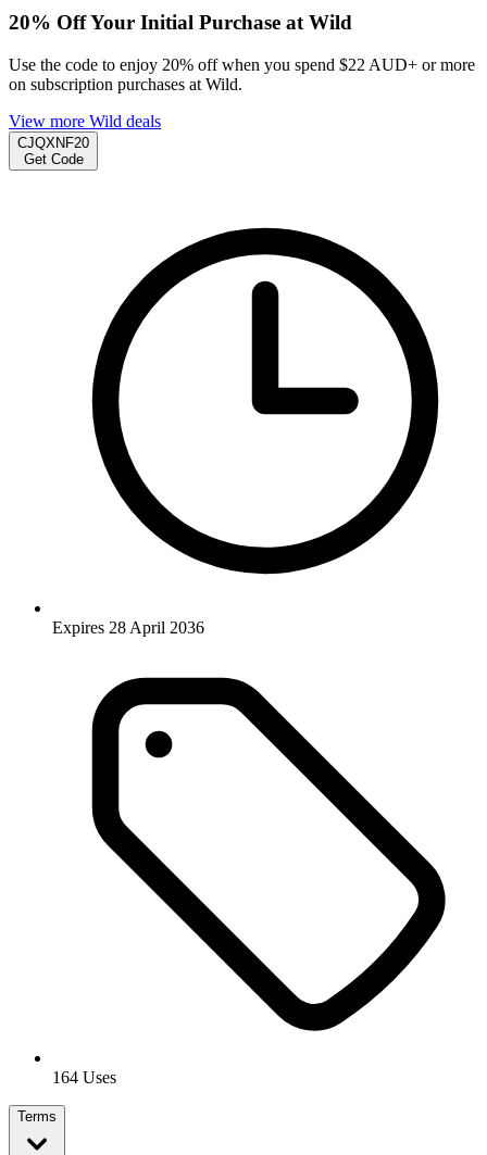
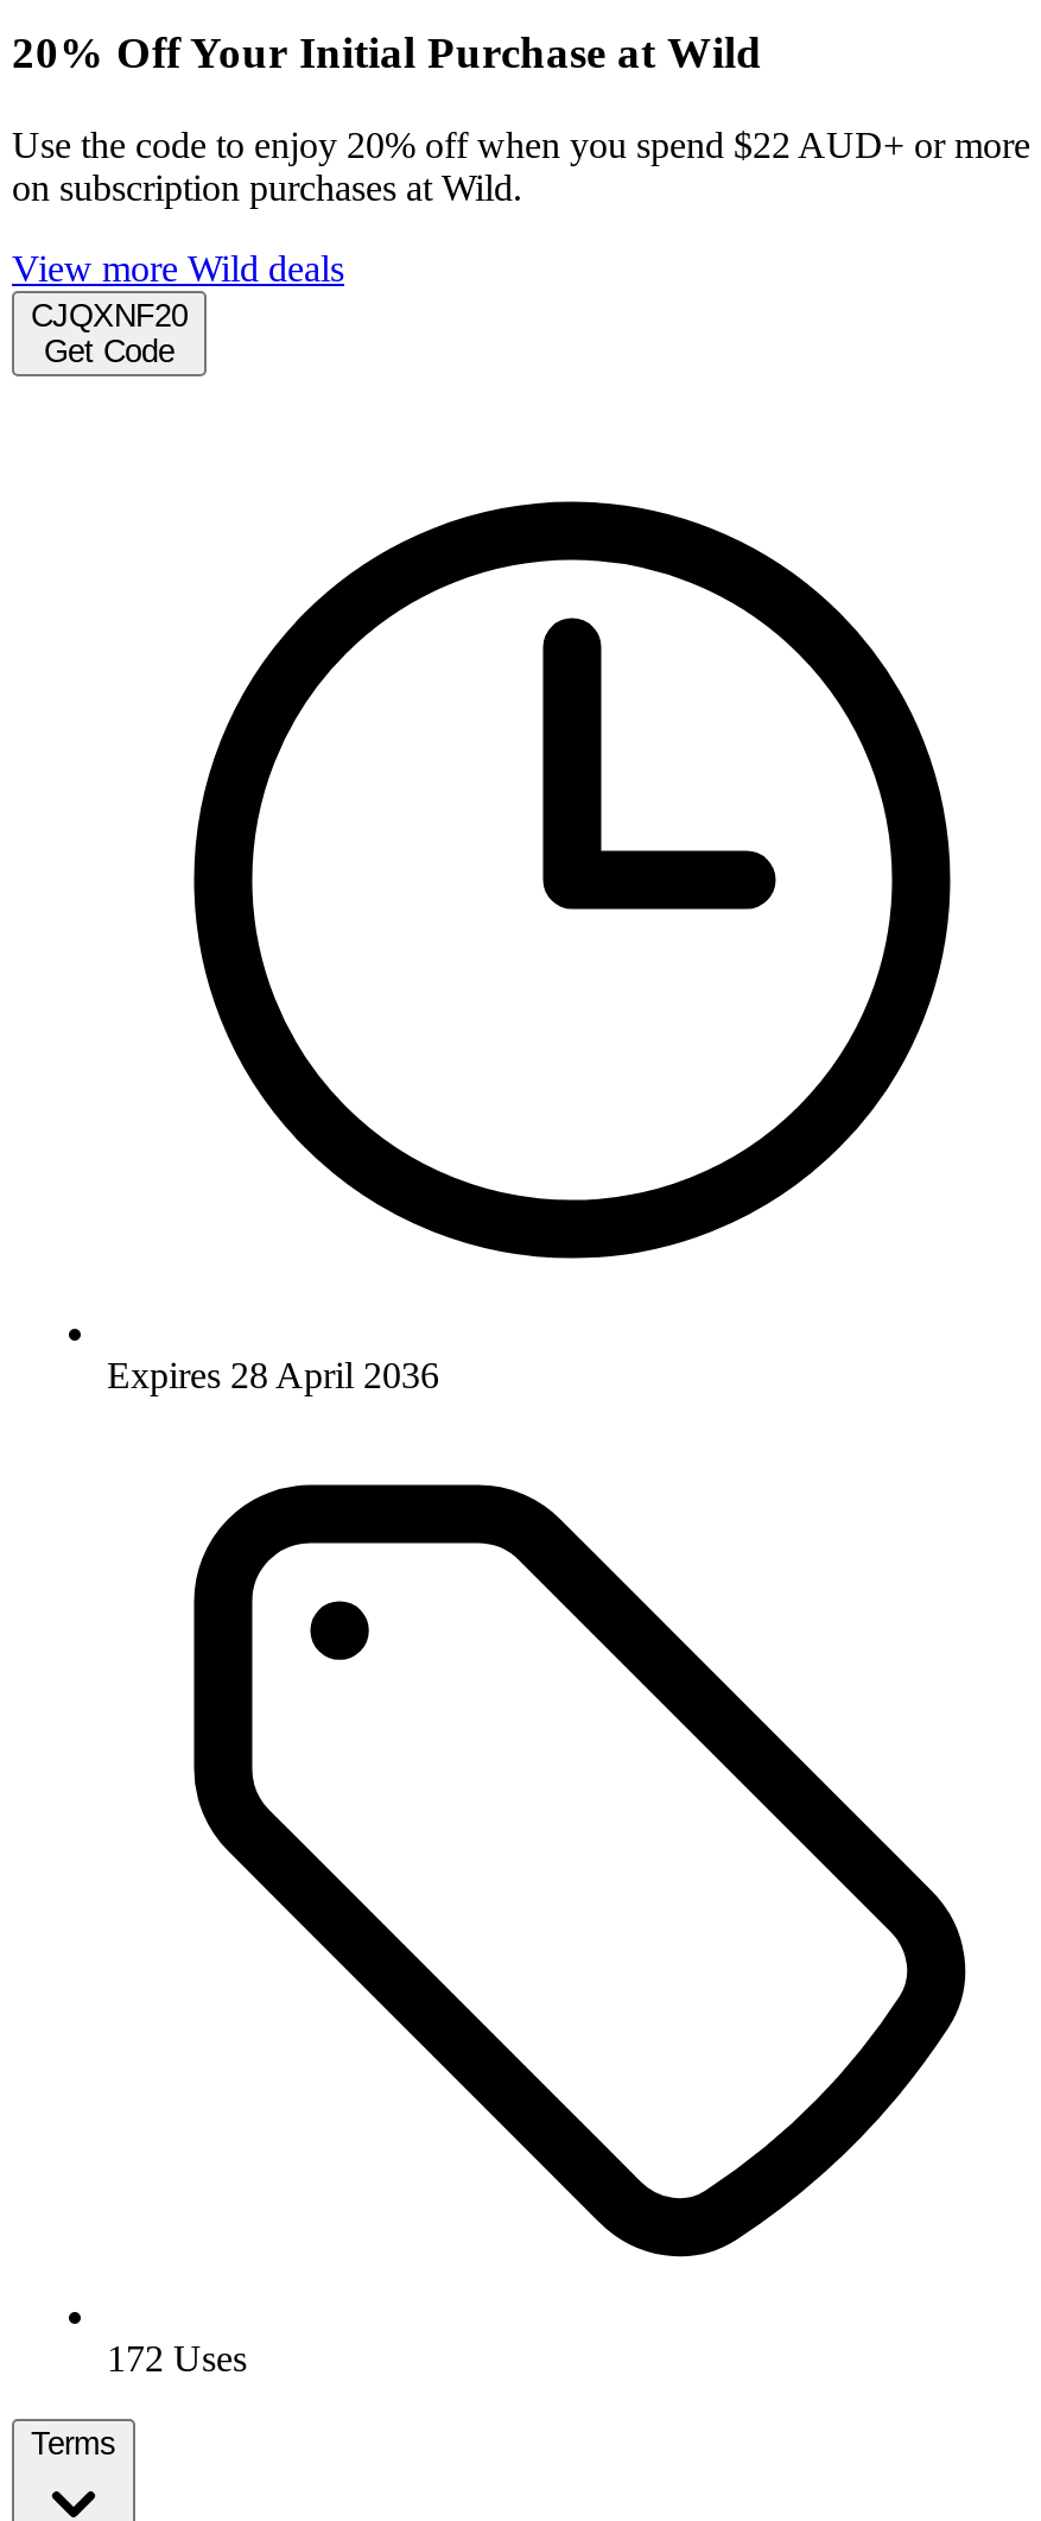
- 164 Uses
+ 172 Uses
